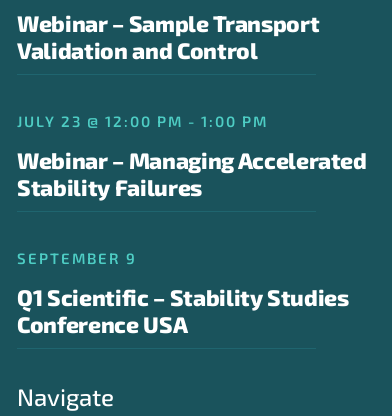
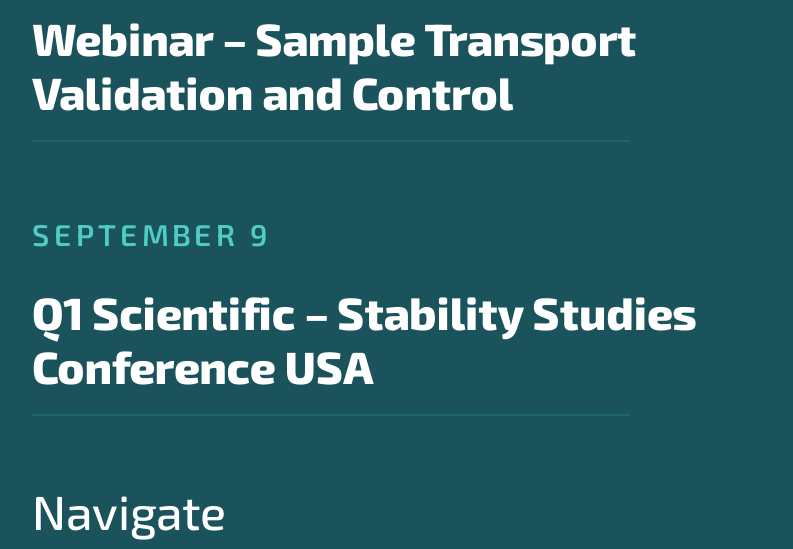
- JULY 23 @ 12:00 PM - 1:00 PM
- Webinar – Managing Accelerated
- Stability Failures
